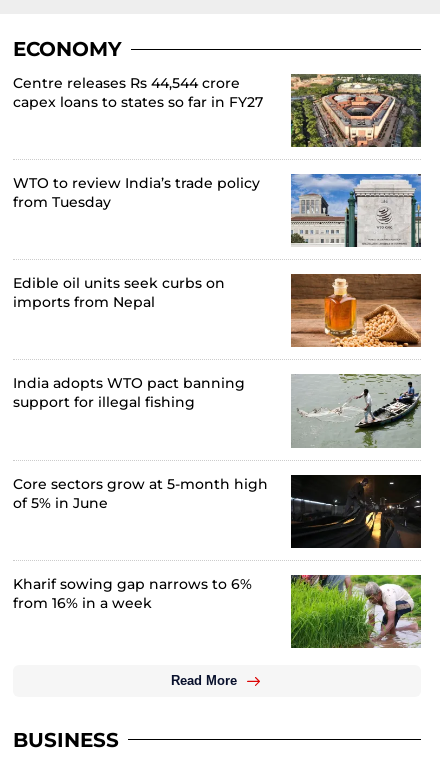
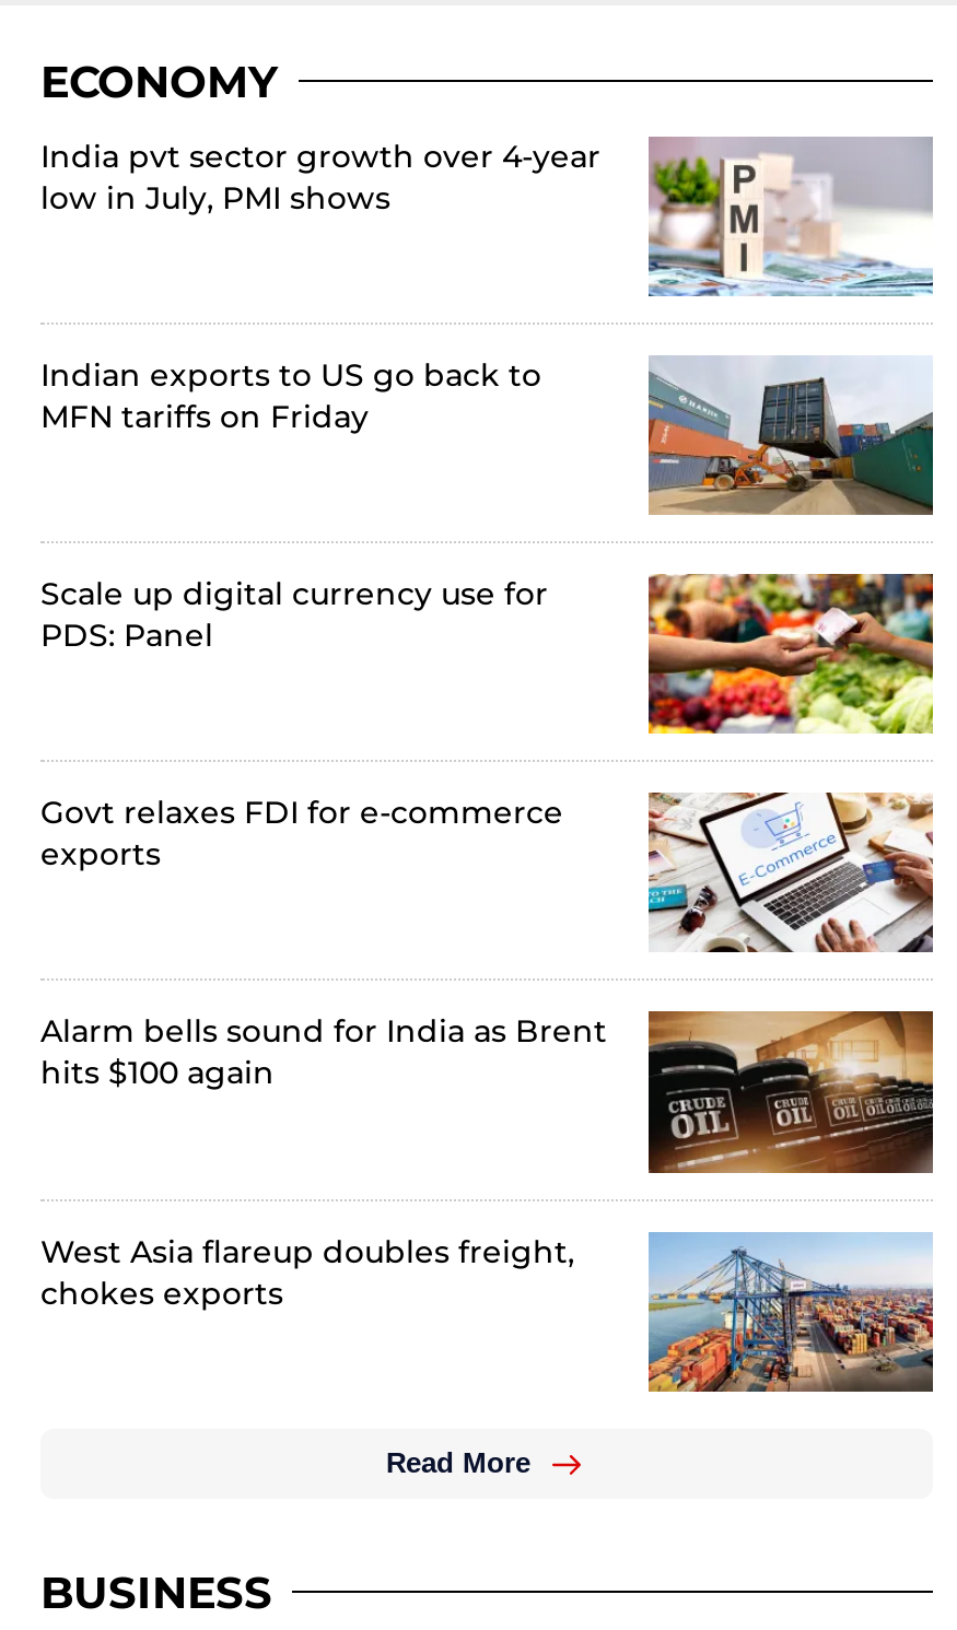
- [image]
- Centre releases Rs 44,544 crore
- capex loans to states so far in FY27
+ [image]
+ India pvt sector growth over 4-year
+ low in July, PMI shows

- WTO to review India’s trade policy
- from Tuesday
+ Indian exports to US go back to
+ MFN tariffs on Friday

- [image]
+ [image]

- Edible oil units seek curbs on
- imports from Nepal
+ Scale up digital currency use for
+ PDS: Panel

- [image]
+ [image]

- India adopts WTO pact banning
- support for illegal fishing
+ Govt relaxes FDI for e-commerce
+ exports

- [image]
+ [image]

- [image]
- Core sectors grow at 5-month high
- of 5% in June
+ [image]
+ Alarm bells sound for India as Brent
+ hits $100 again

- [image]
- Kharif sowing gap narrows to 6%
- from 16% in a week
+ [image]
+ West Asia flareup doubles freight,
+ chokes exports
